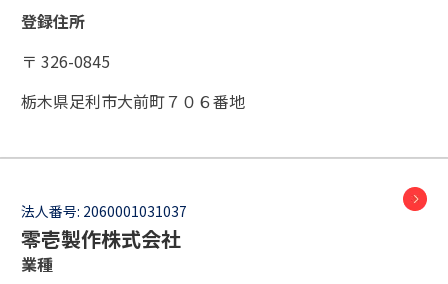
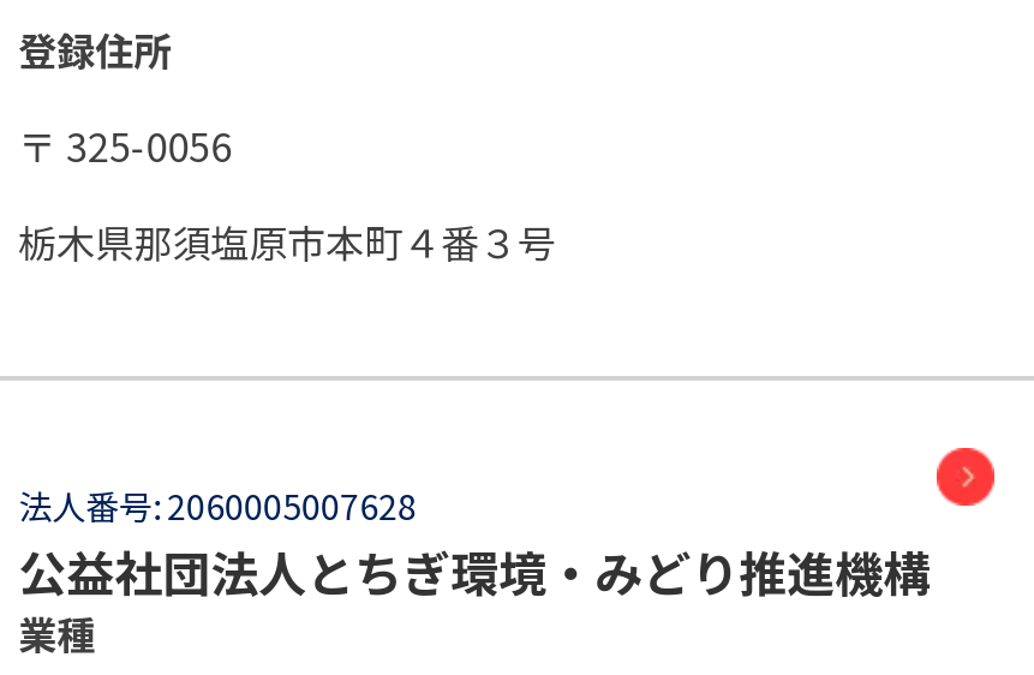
- 〒 326-0845
+ 〒 325-0056

- 栃木県足利市大前町７０６番地
+ 栃木県那須塩原市本町４番３号

- 法人番号: 2060001031037
- 零壱製作株式会社
+ 法人番号: 2060005007628
+ 公益社団法人とちぎ環境・みどり推進機構
